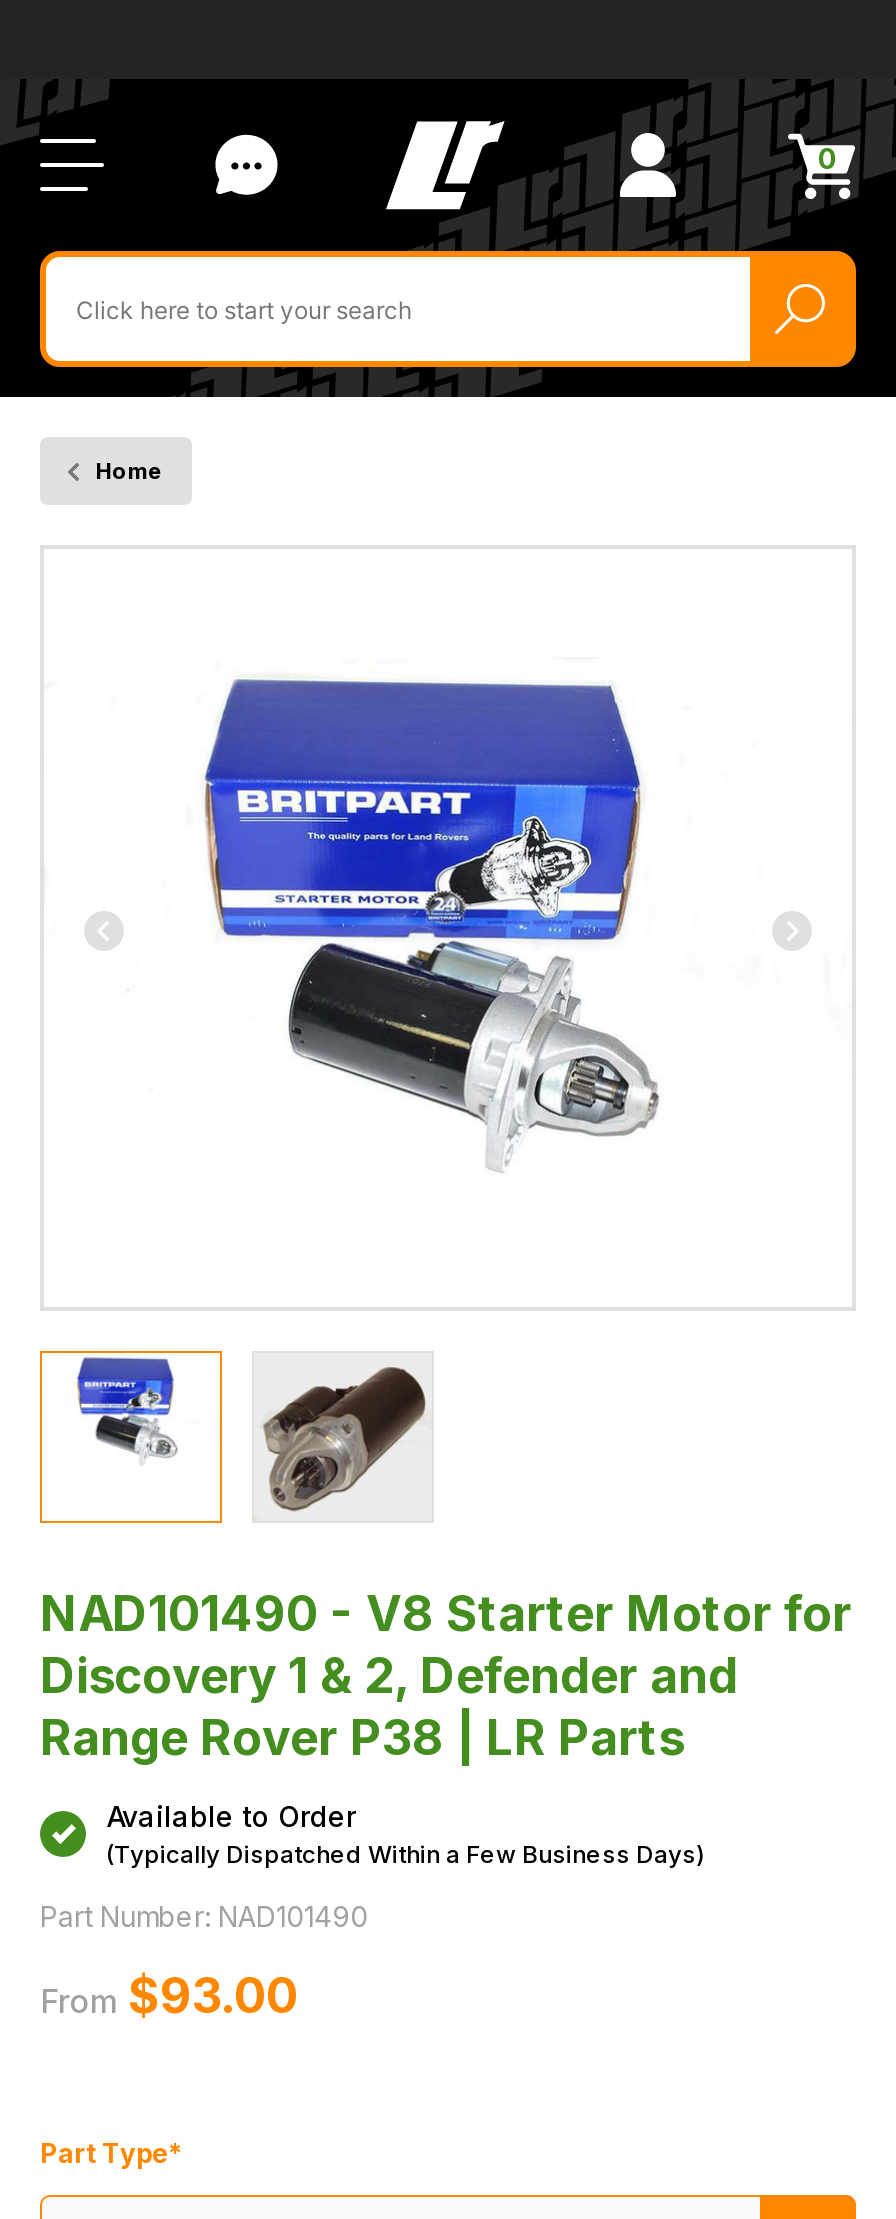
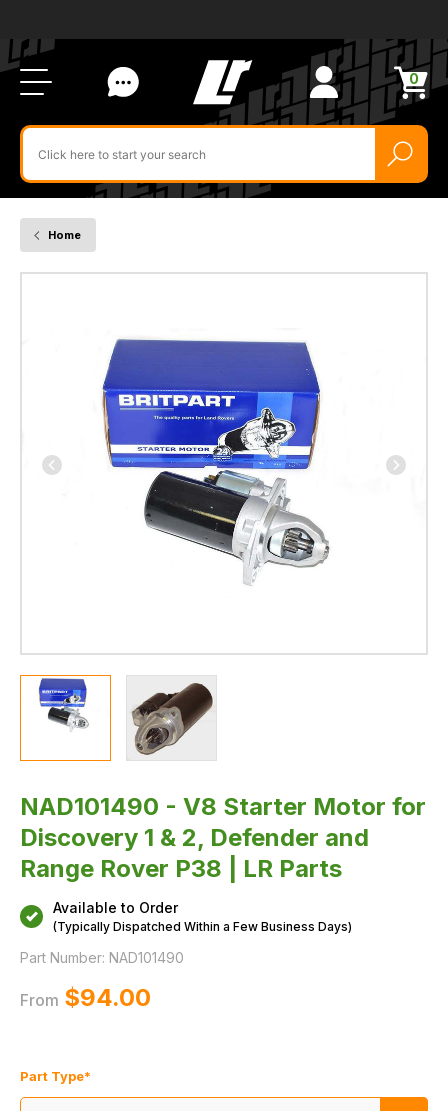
- From $‌93.00
+ From $‌94.00
